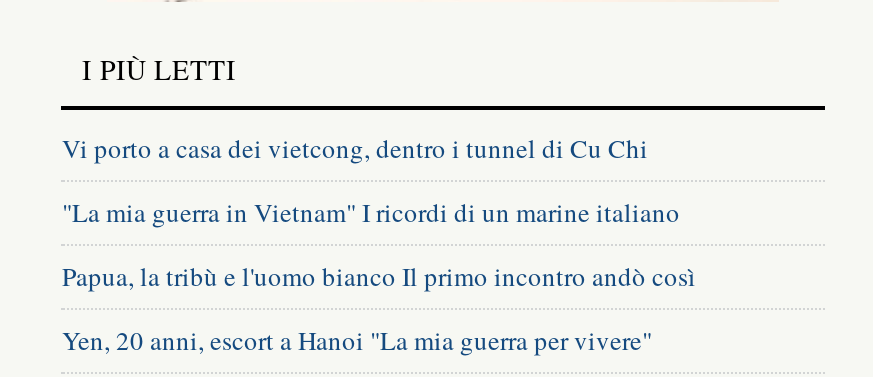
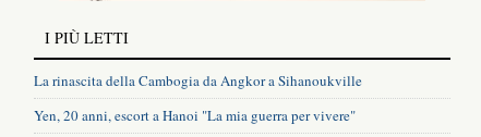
- Vi porto a casa dei vietcong, dentro i tunnel di Cu Chi
- "La mia guerra in Vietnam" I ricordi di un marine italiano
- Papua, la tribù e l'uomo bianco Il primo incontro andò così
+ La rinascita della Cambogia da Angkor a Sihanoukville
